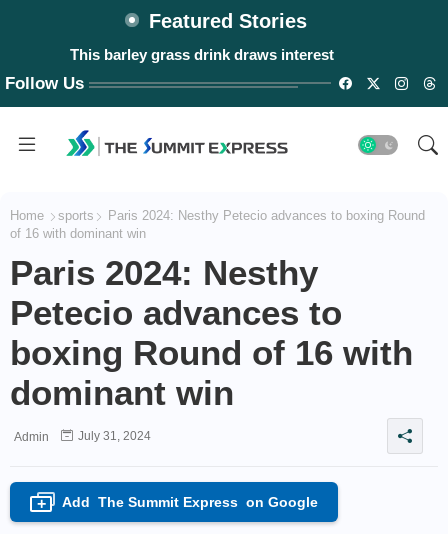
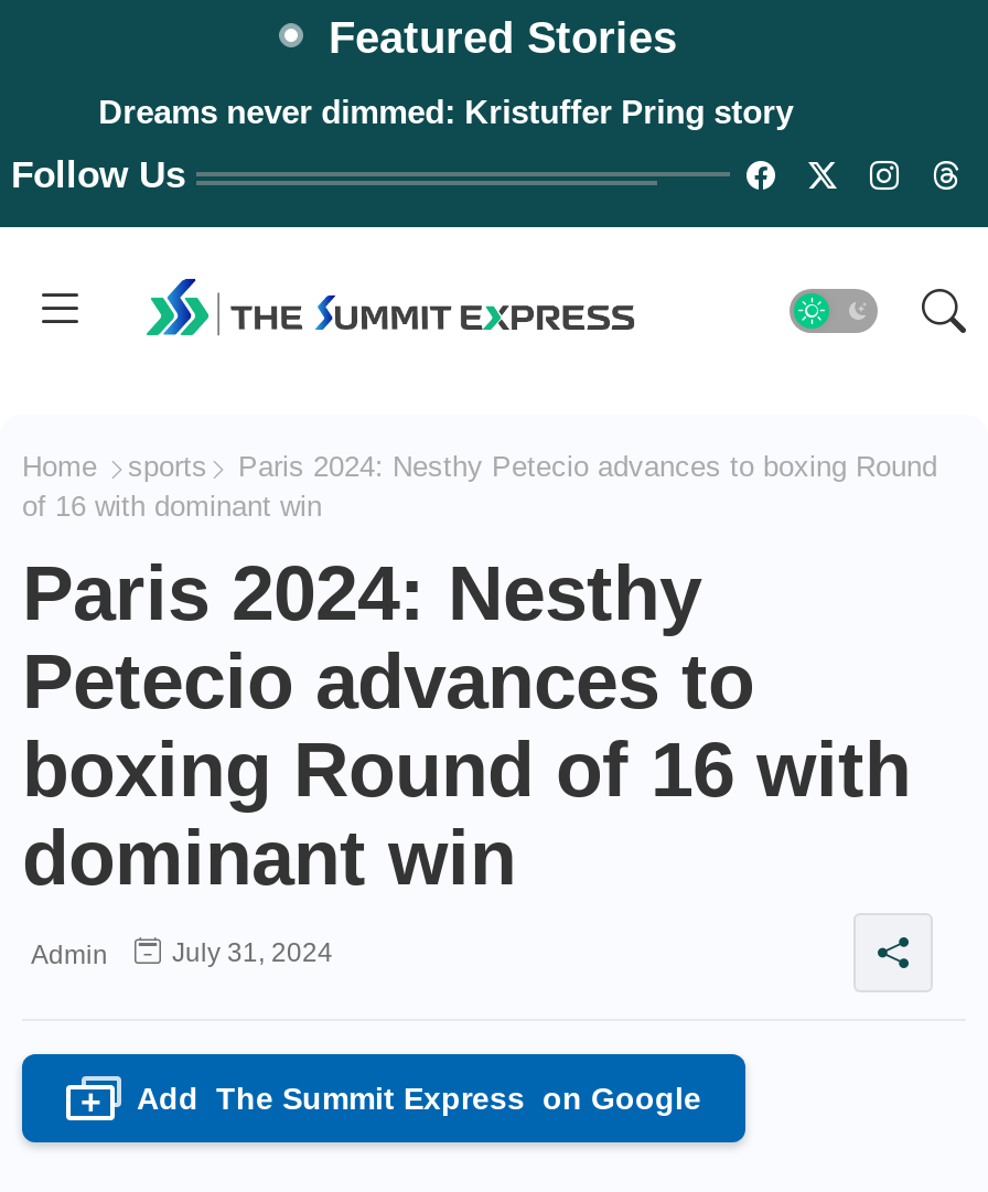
- This barley grass drink draws interest
+ Dreams never dimmed: Kristuffer Pring story
